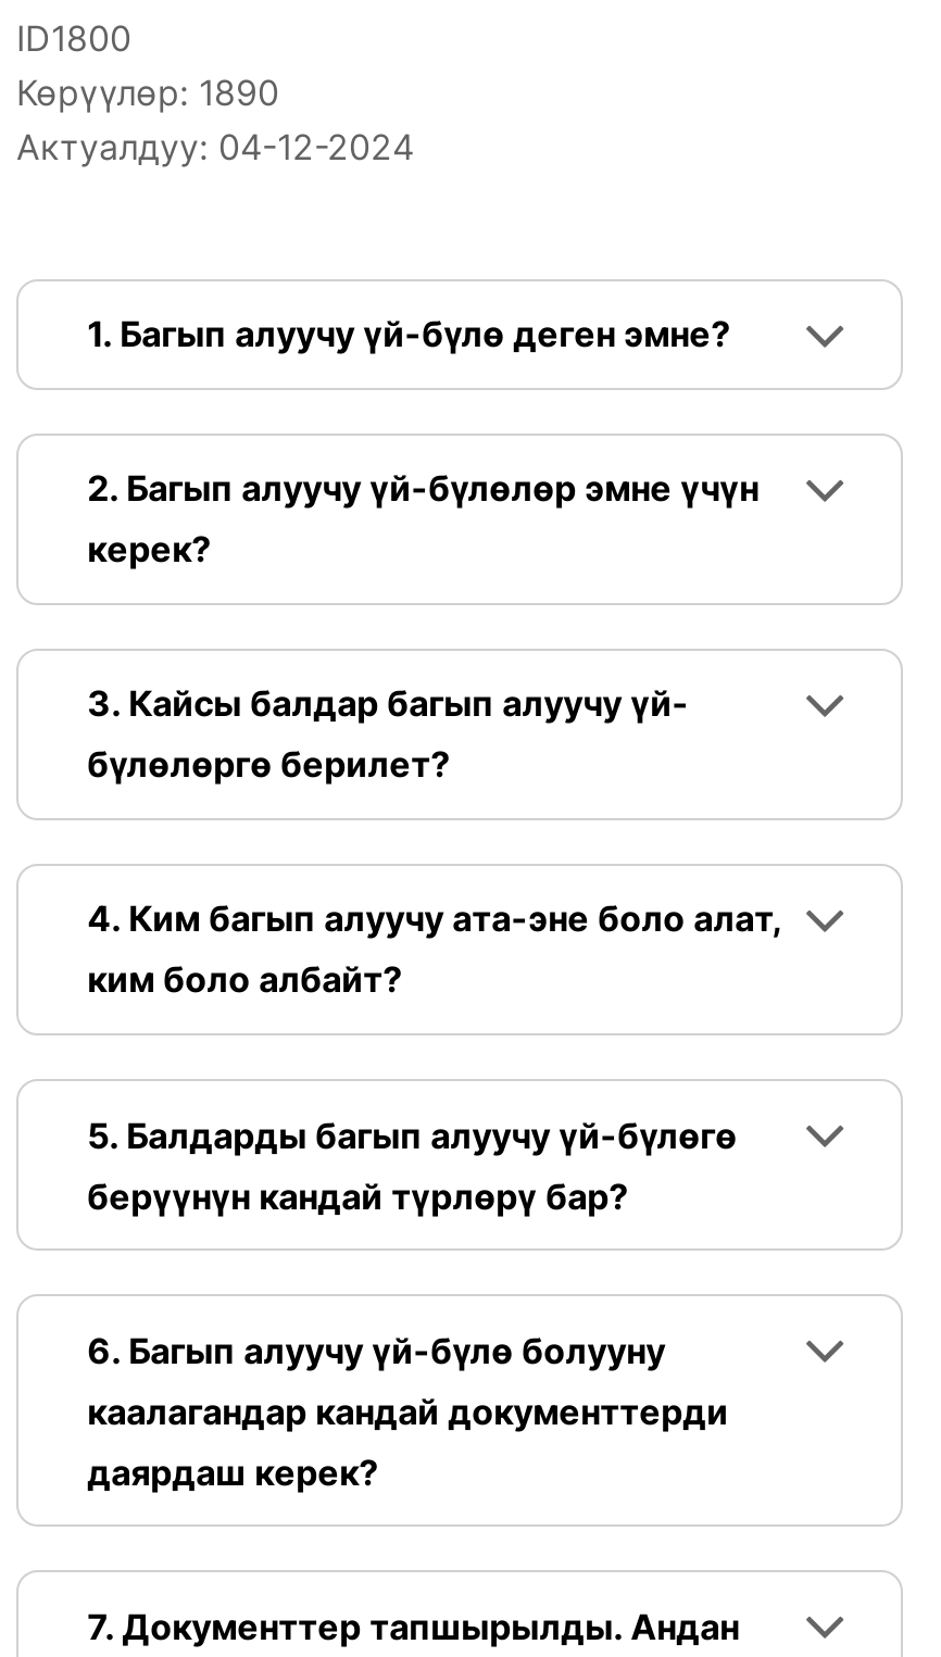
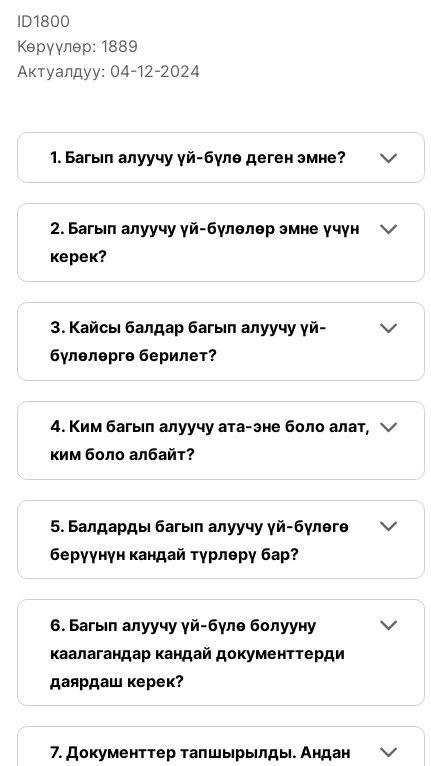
- Көрүүлөр: 1890
+ Көрүүлөр: 1889
